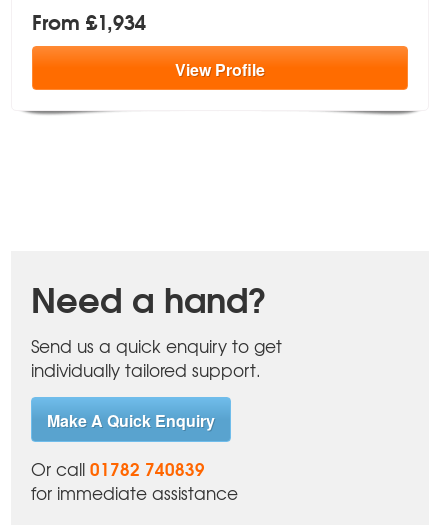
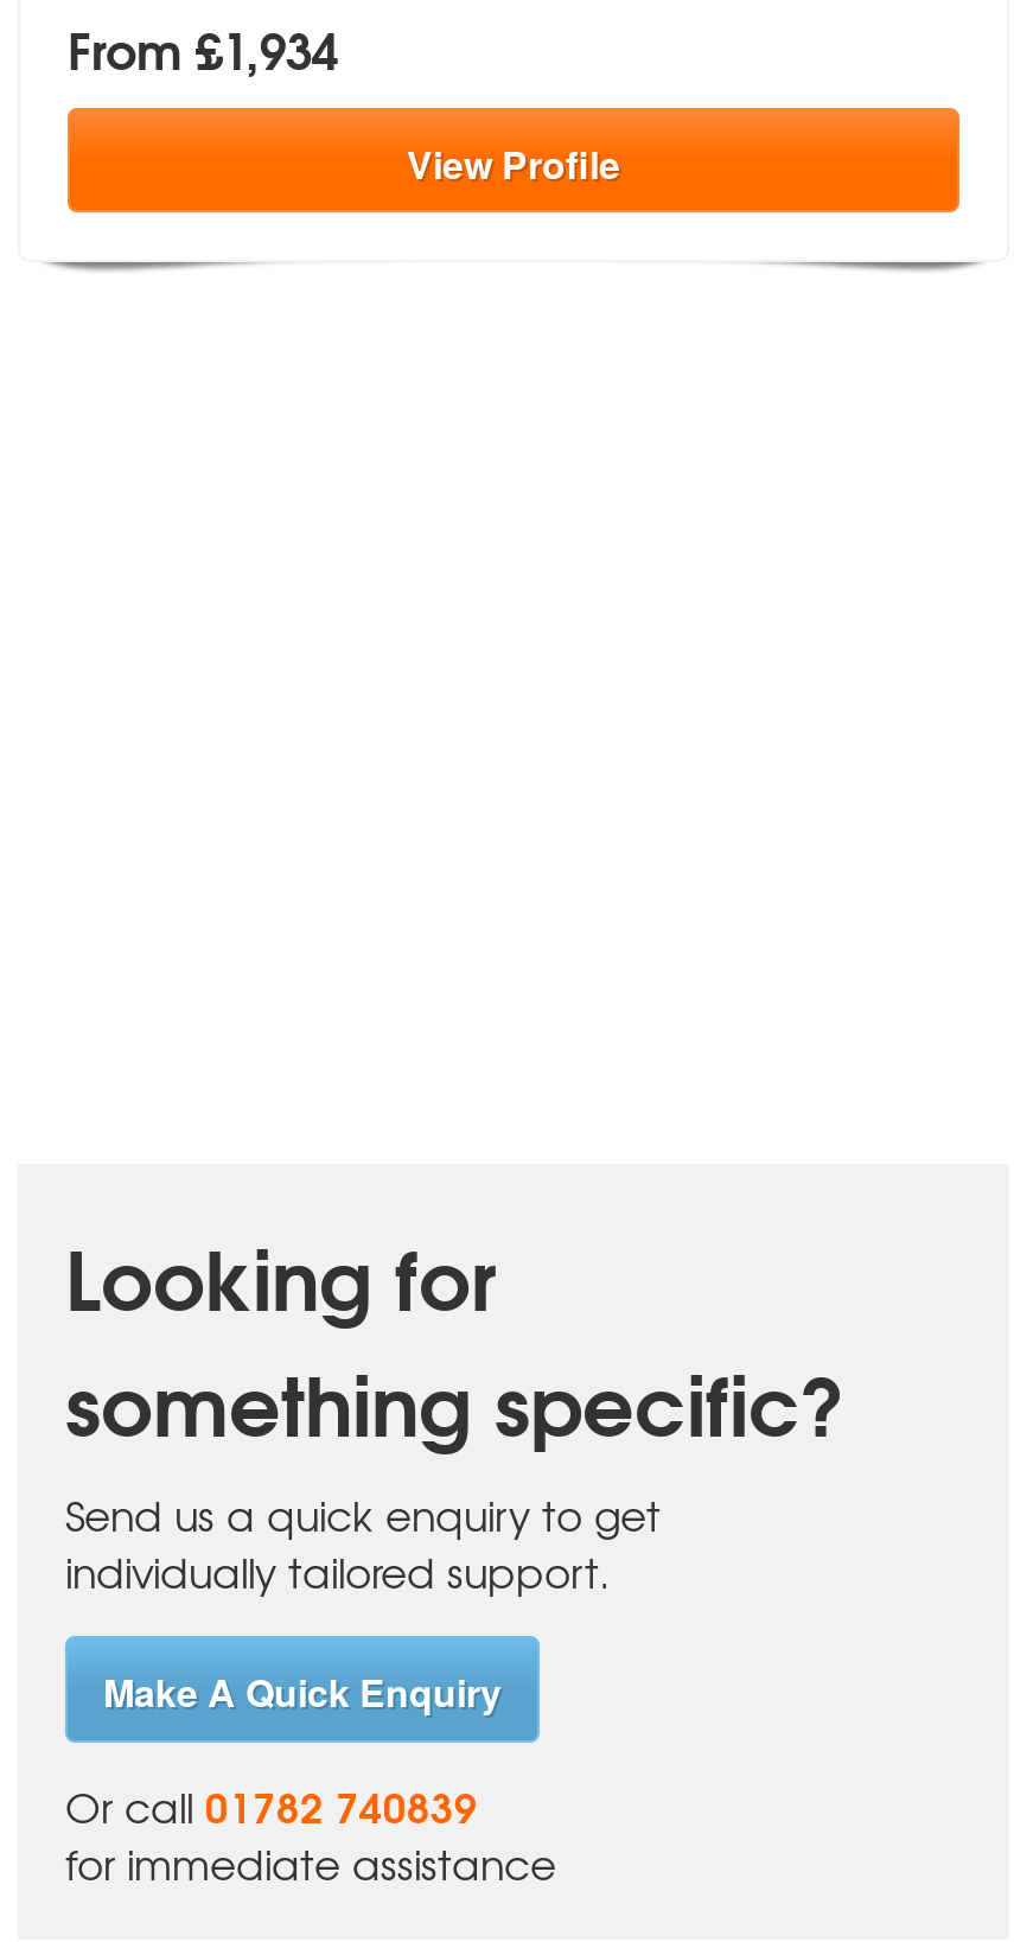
- Need a hand?
+ Looking for
+ something specific?
